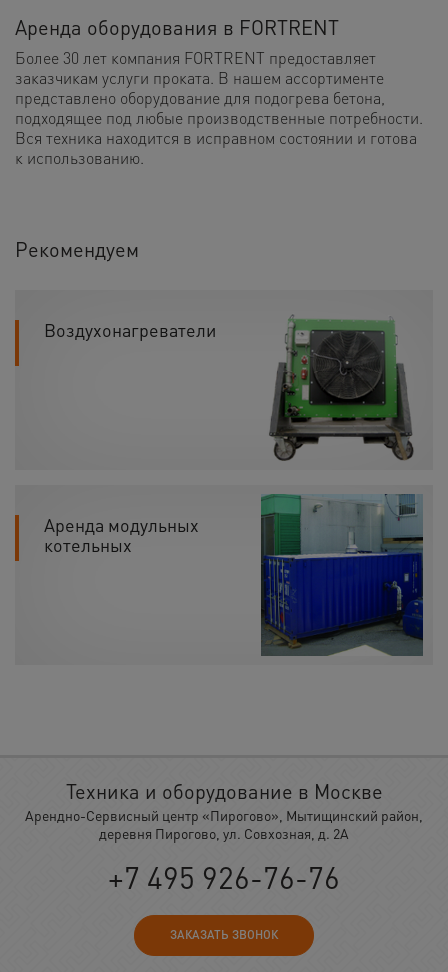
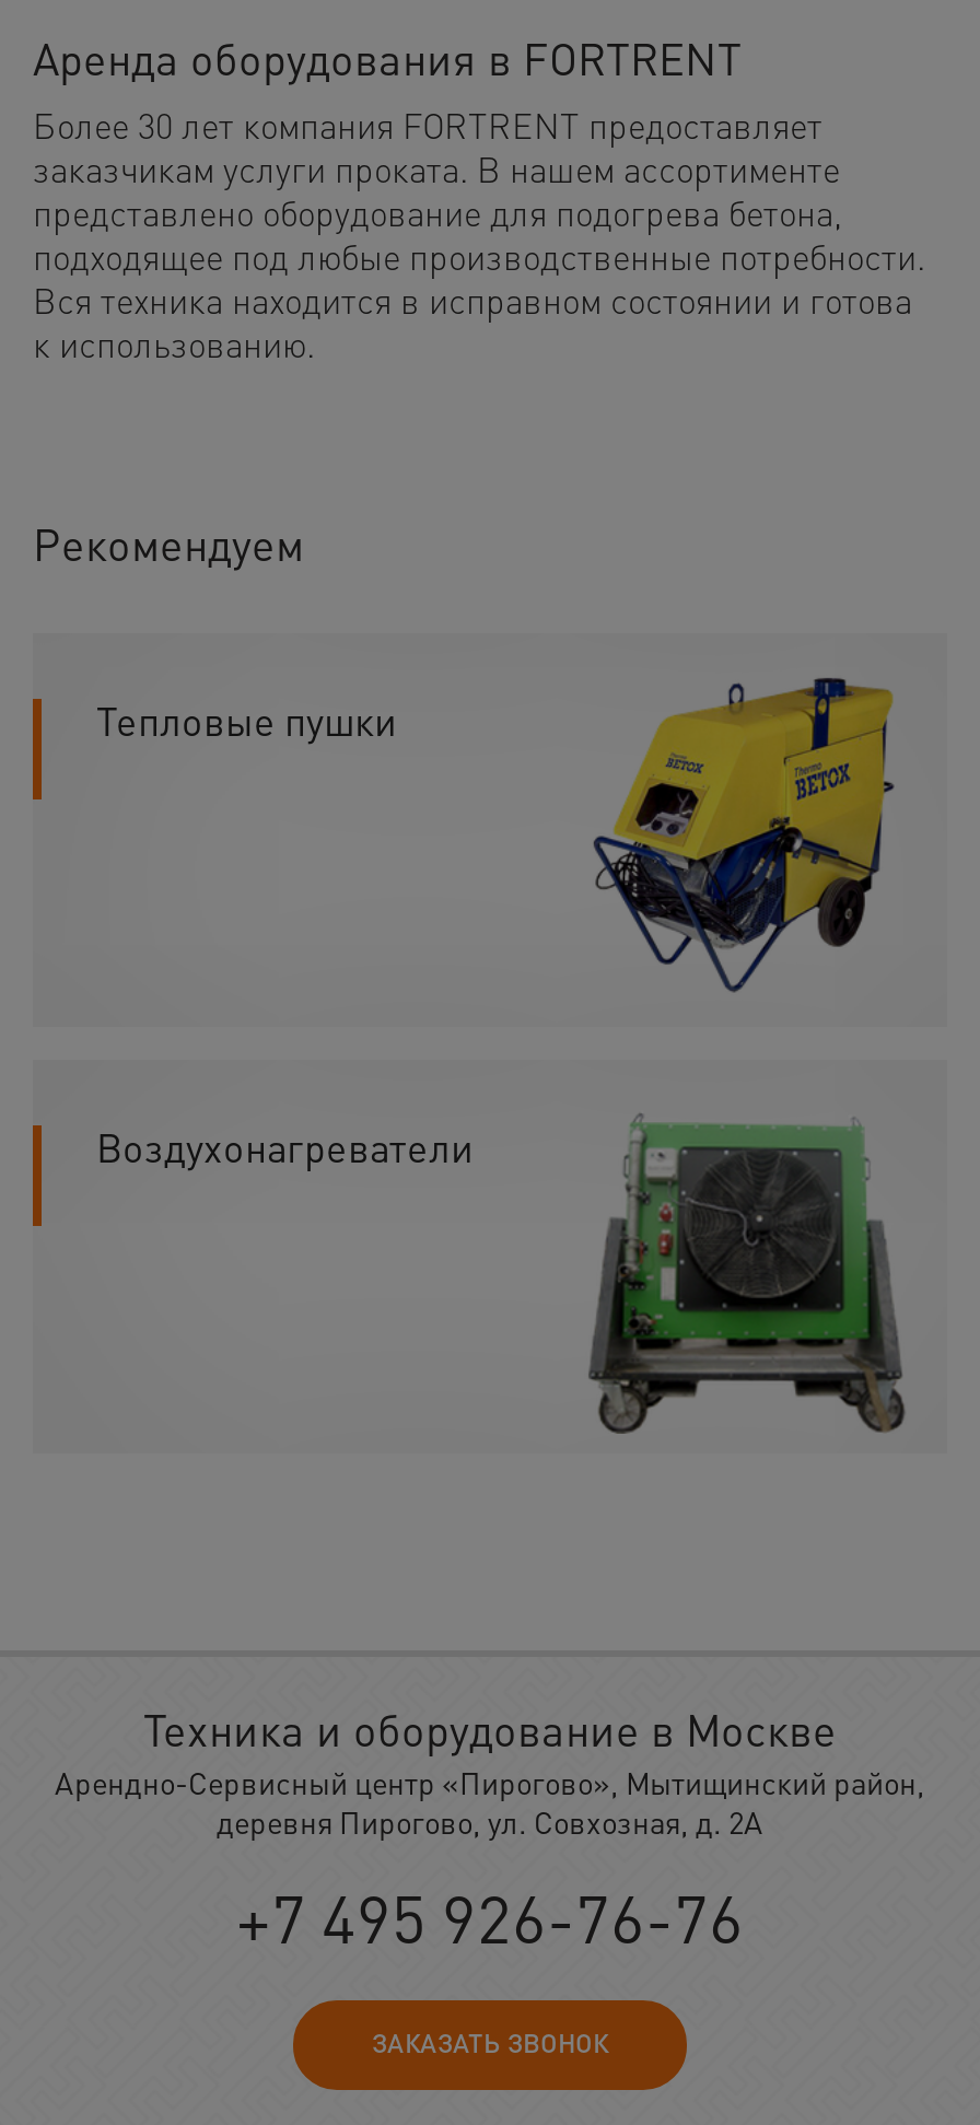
+ Тепловые пушки

+ [image]

moved down: Воздухонагреватели

moved down: [image]

- [image]

- Аренда модульных
- котельных
